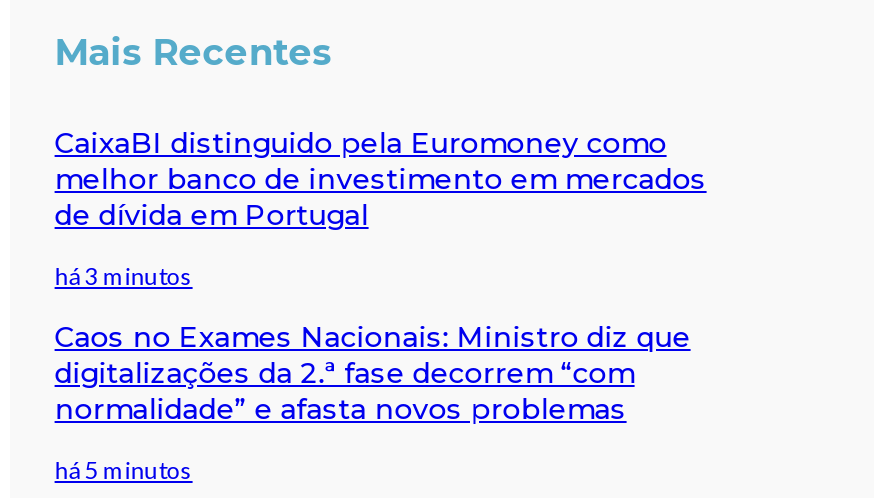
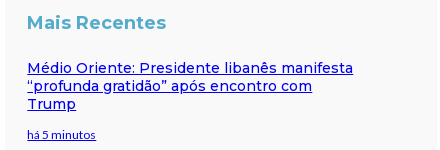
- CaixaBI distinguido pela Euromoney como
- melhor banco de investimento em mercados
- de dívida em Portugal
- há 3 minutos
- Caos no Exames Nacionais: Ministro diz que
- digitalizações da 2.ª fase decorrem “com
- normalidade” e afasta novos problemas
+ Médio Oriente: Presidente libanês manifesta
+ “profunda gratidão” após encontro com
+ Trump
